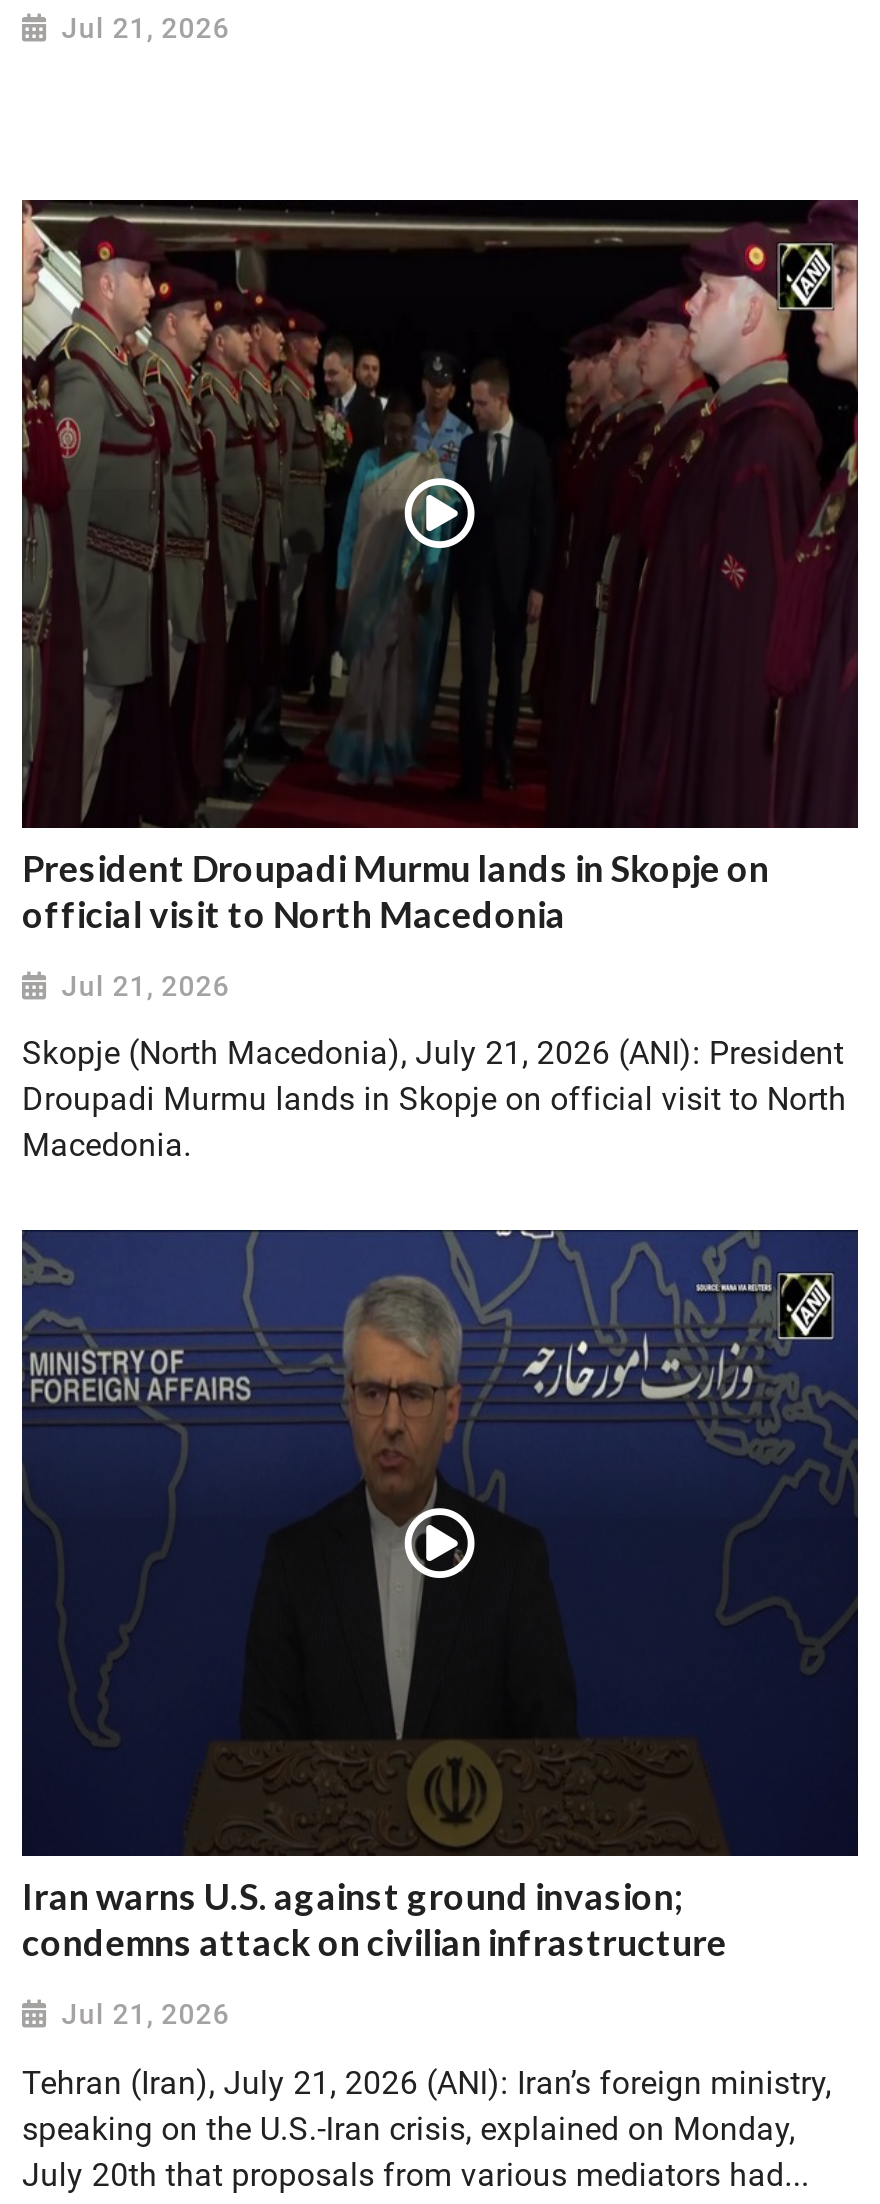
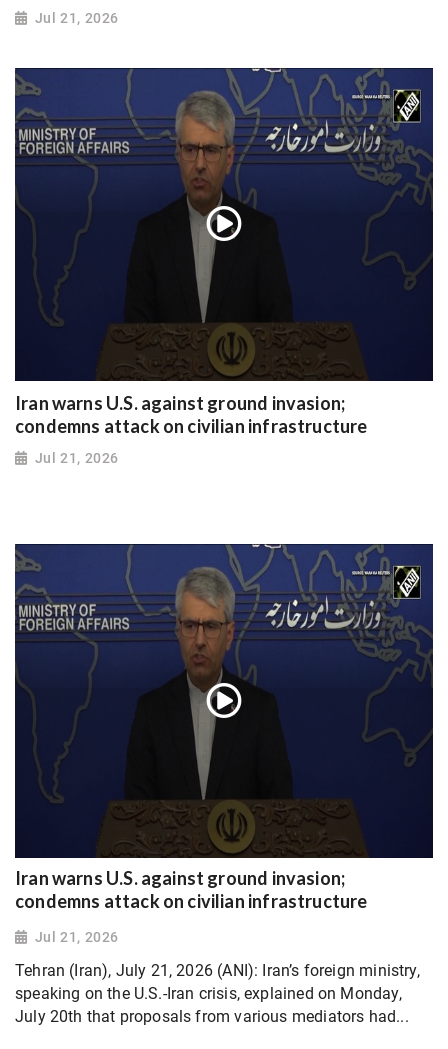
- [image]
- President Droupadi Murmu lands in Skopje on
- official visit to North Macedonia
+ [image]
+ Iran warns U.S. against ground invasion;
+ condemns attack on civilian infrastructure

- Skopje (North Macedonia), July 21, 2026 (ANI): President
- Droupadi Murmu lands in Skopje on official visit to North
- Macedonia.
